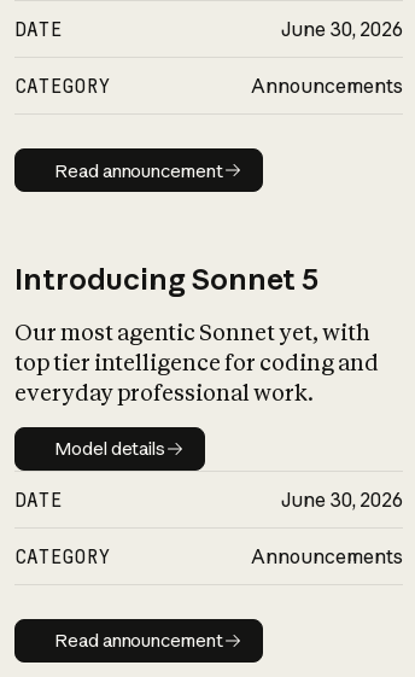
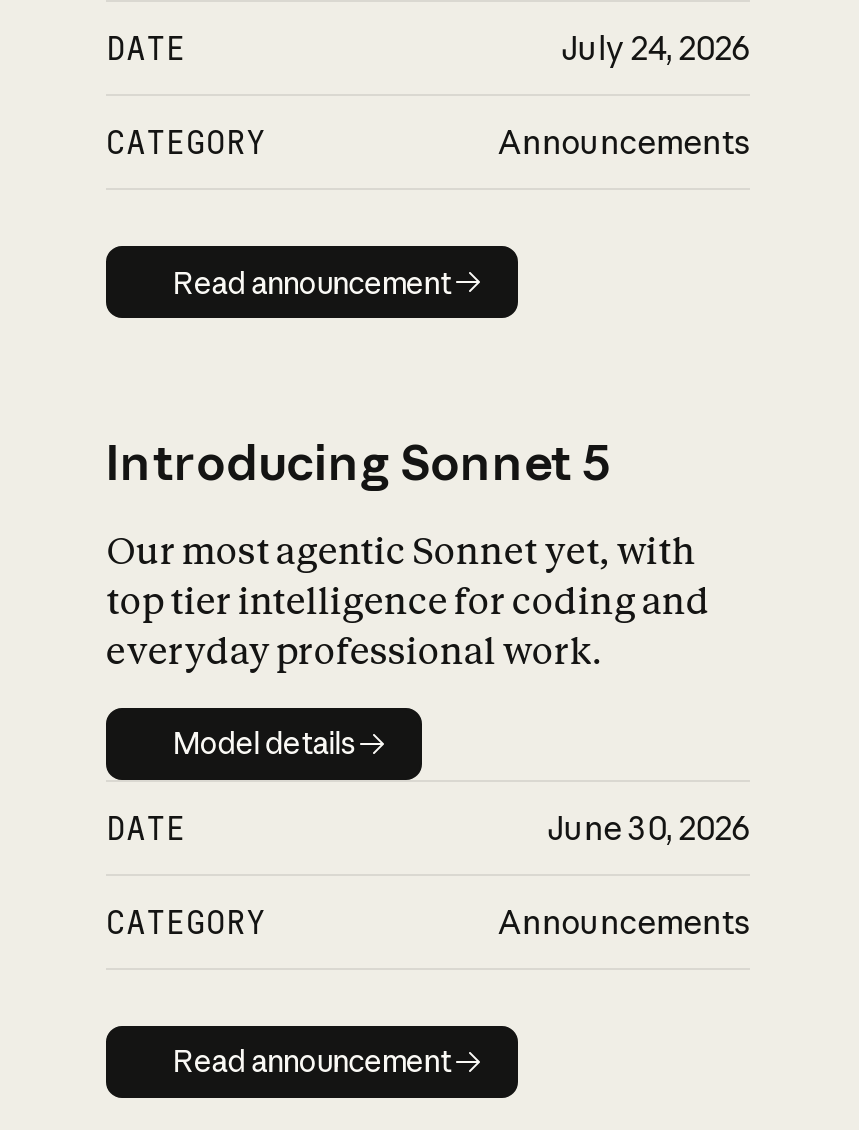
- June 30, 2026
+ July 24, 2026
